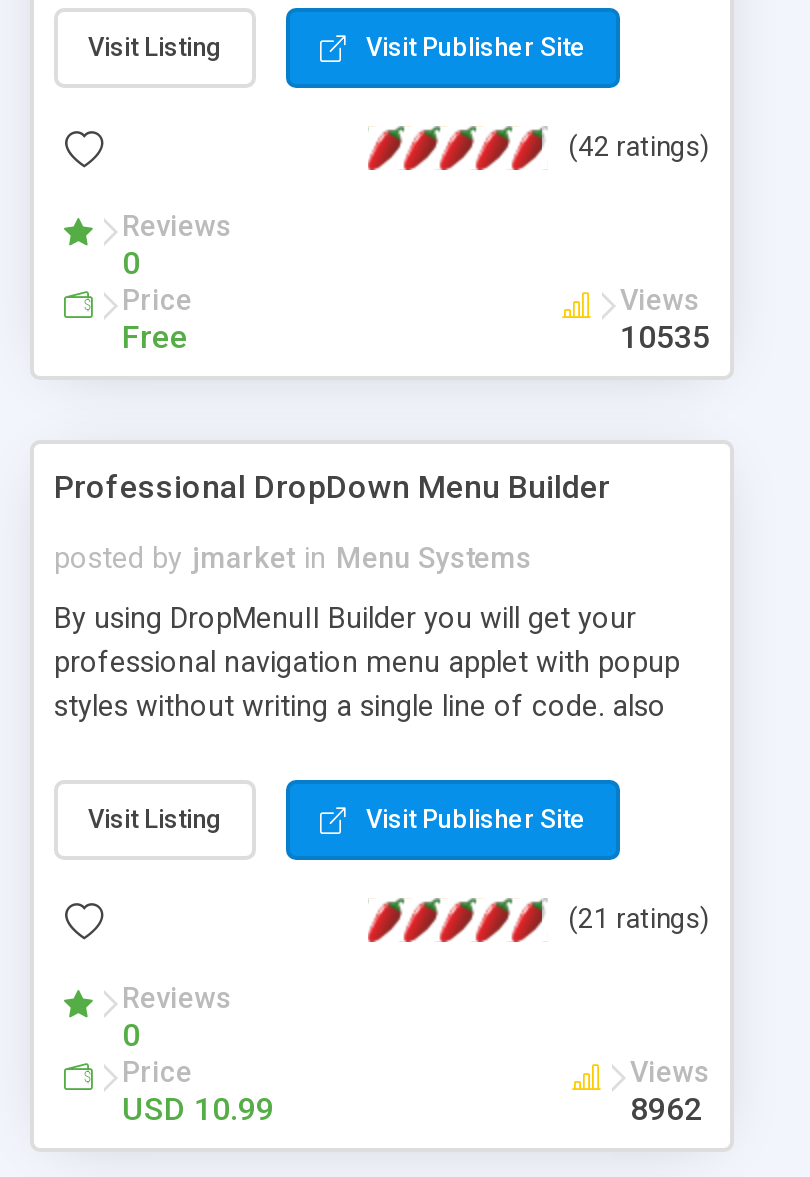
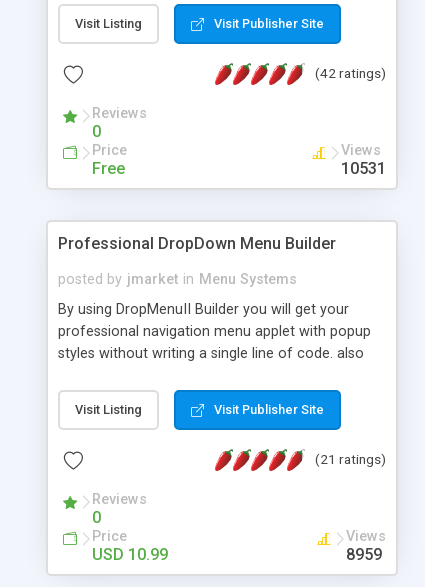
- 10535
+ 10531

- 8962
+ 8959
